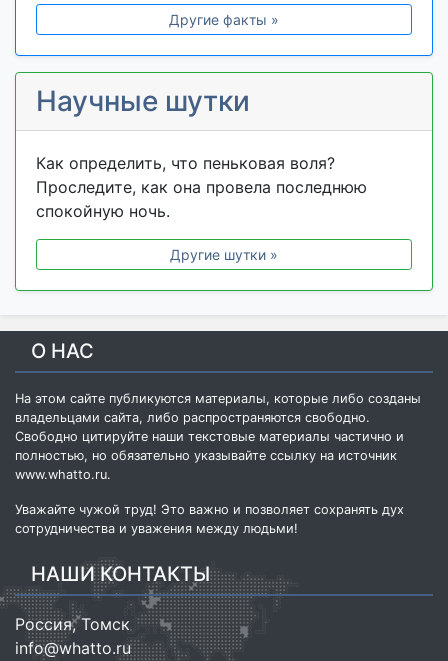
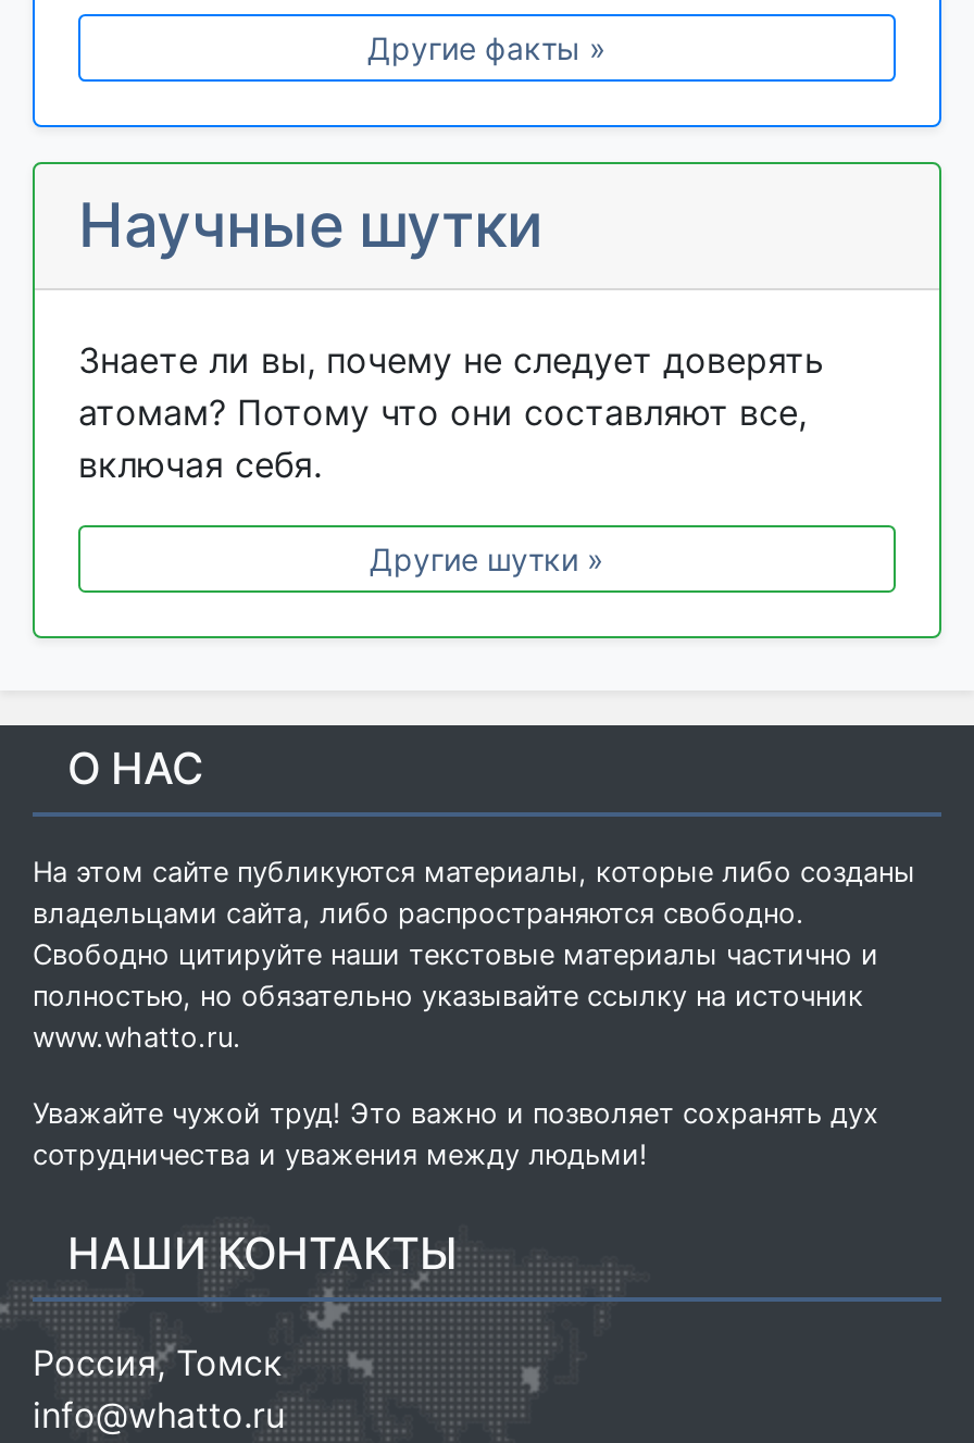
- Как определить, что пеньковая воля?
- Проследите, как она провела последнюю
- спокойную ночь.
+ Знаете ли вы, почему не следует доверять
+ атомам? Потому что они составляют все,
+ включая себя.
